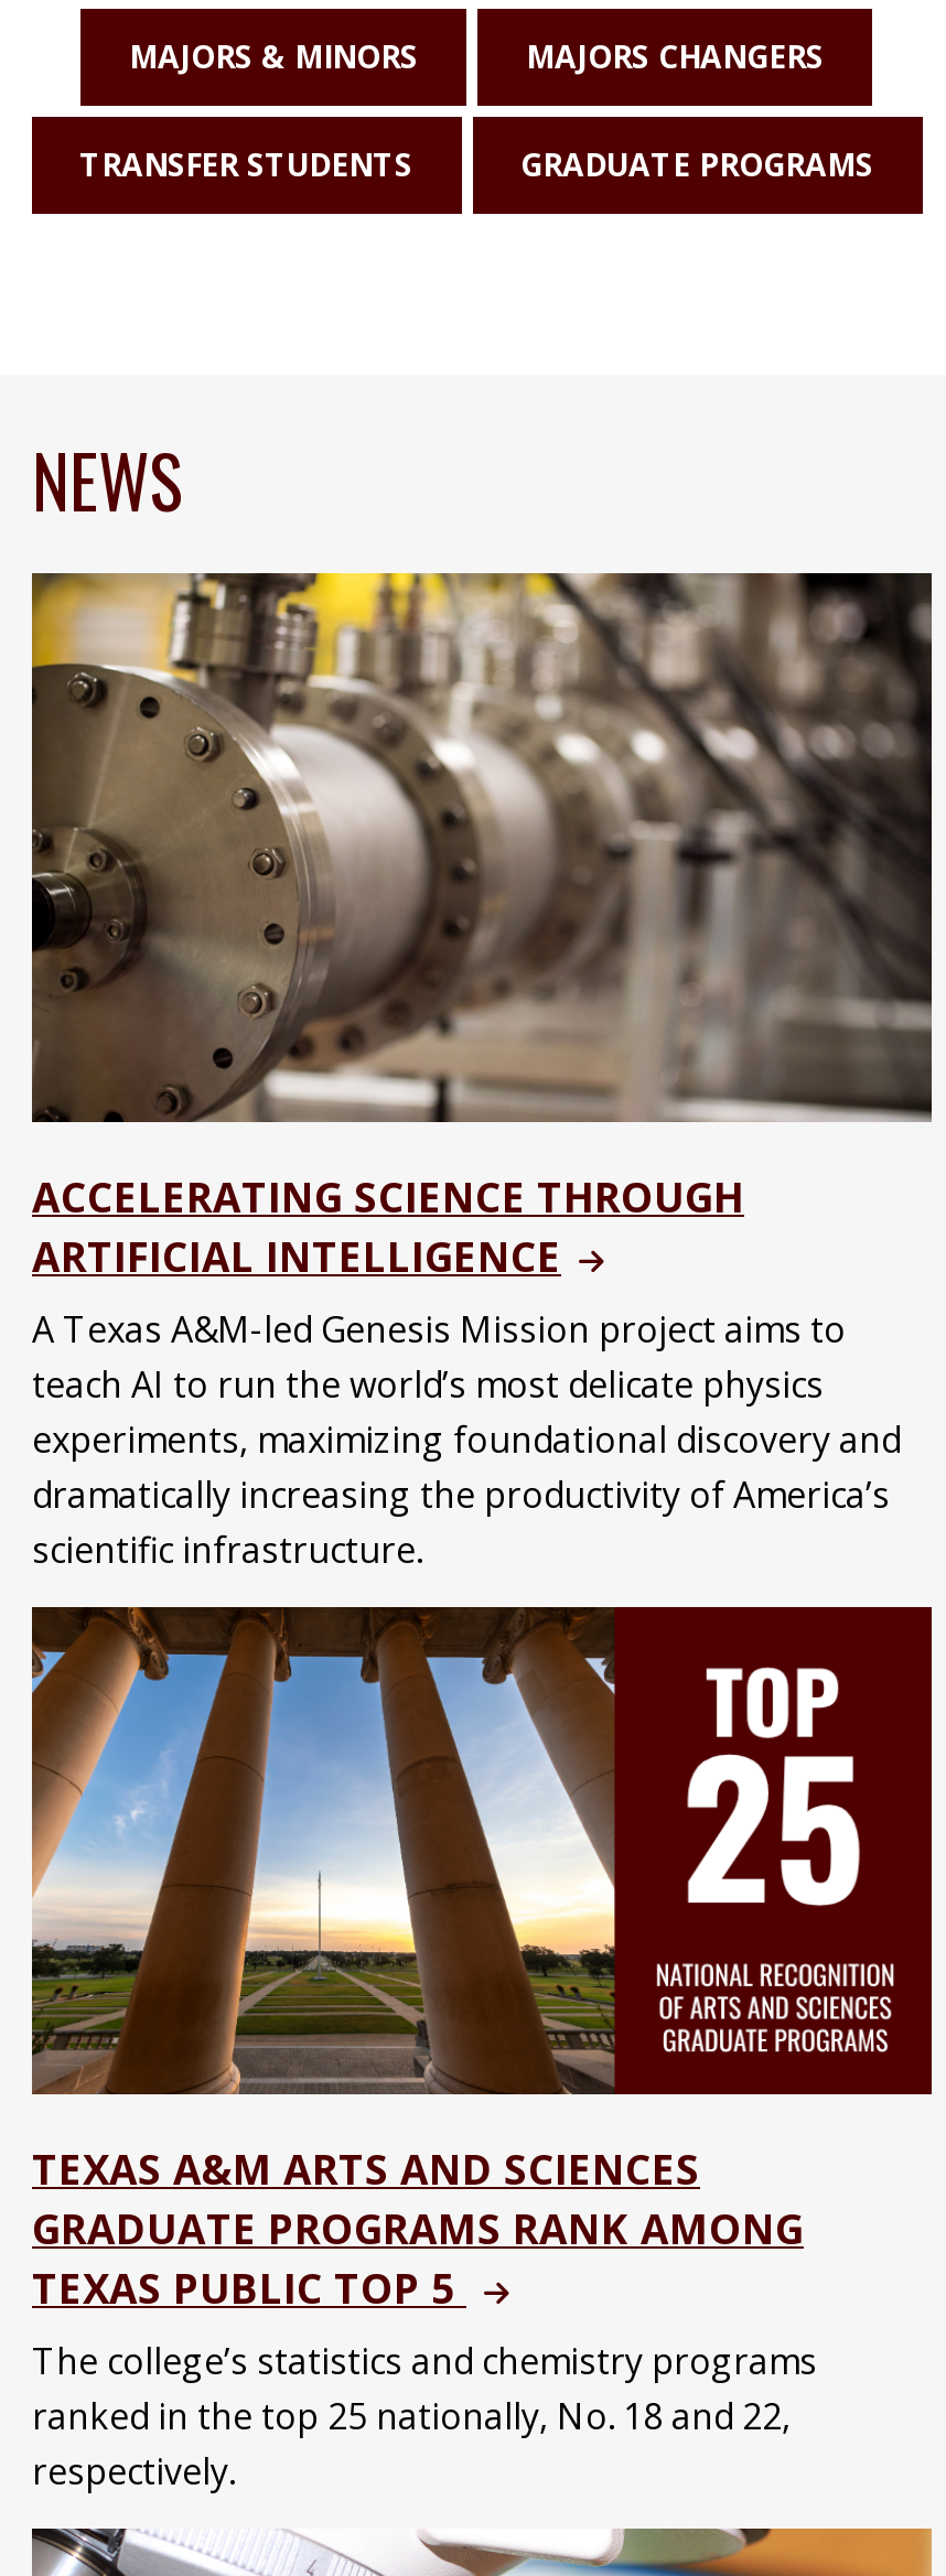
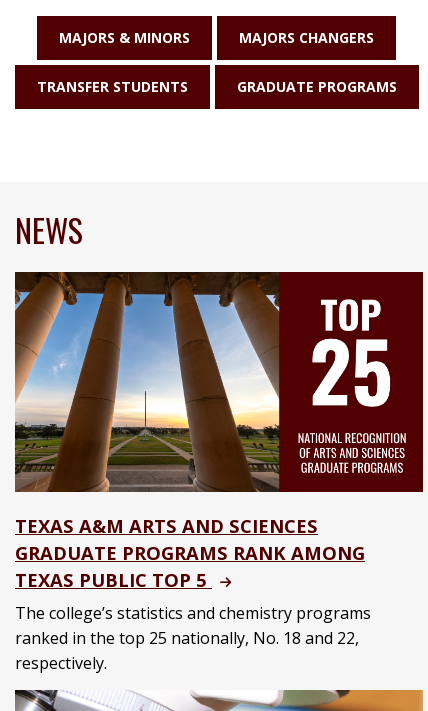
- [image]
- ACCELERATING SCIENCE THROUGH
- ARTIFICIAL INTELLIGENCE
- A Texas A&M-led Genesis Mission project aims to
- teach AI to run the world’s most delicate physics
- experiments, maximizing foundational discovery and
- dramatically increasing the productivity of America’s
- scientific infrastructure.
